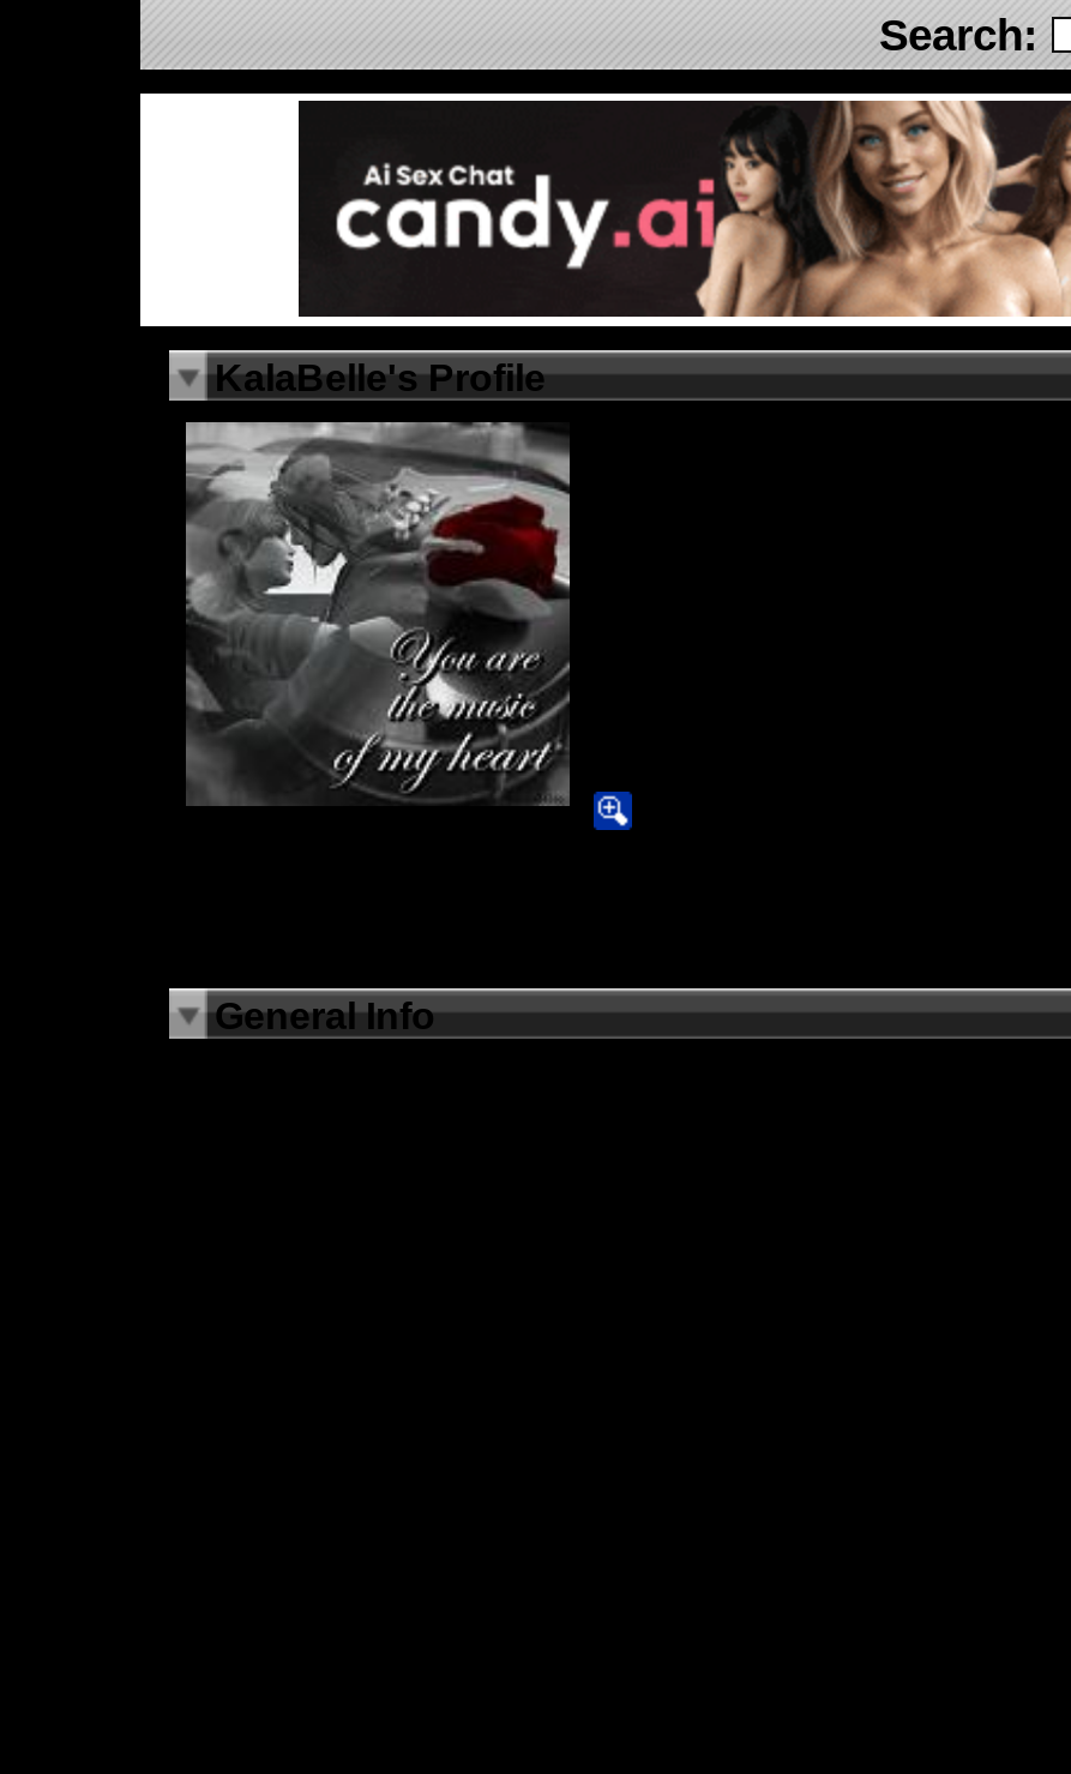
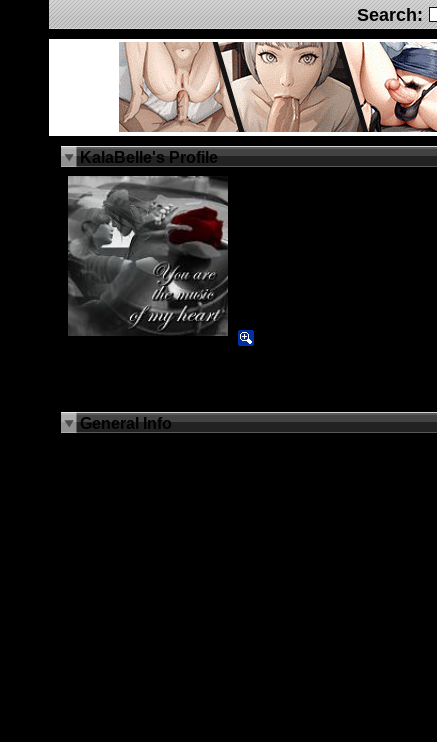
- [image]
+ [image]
